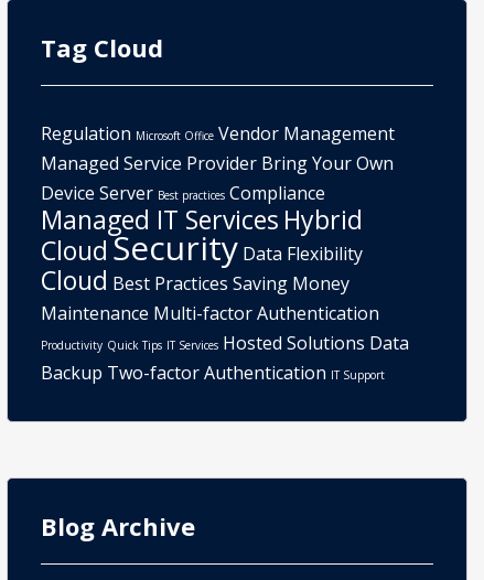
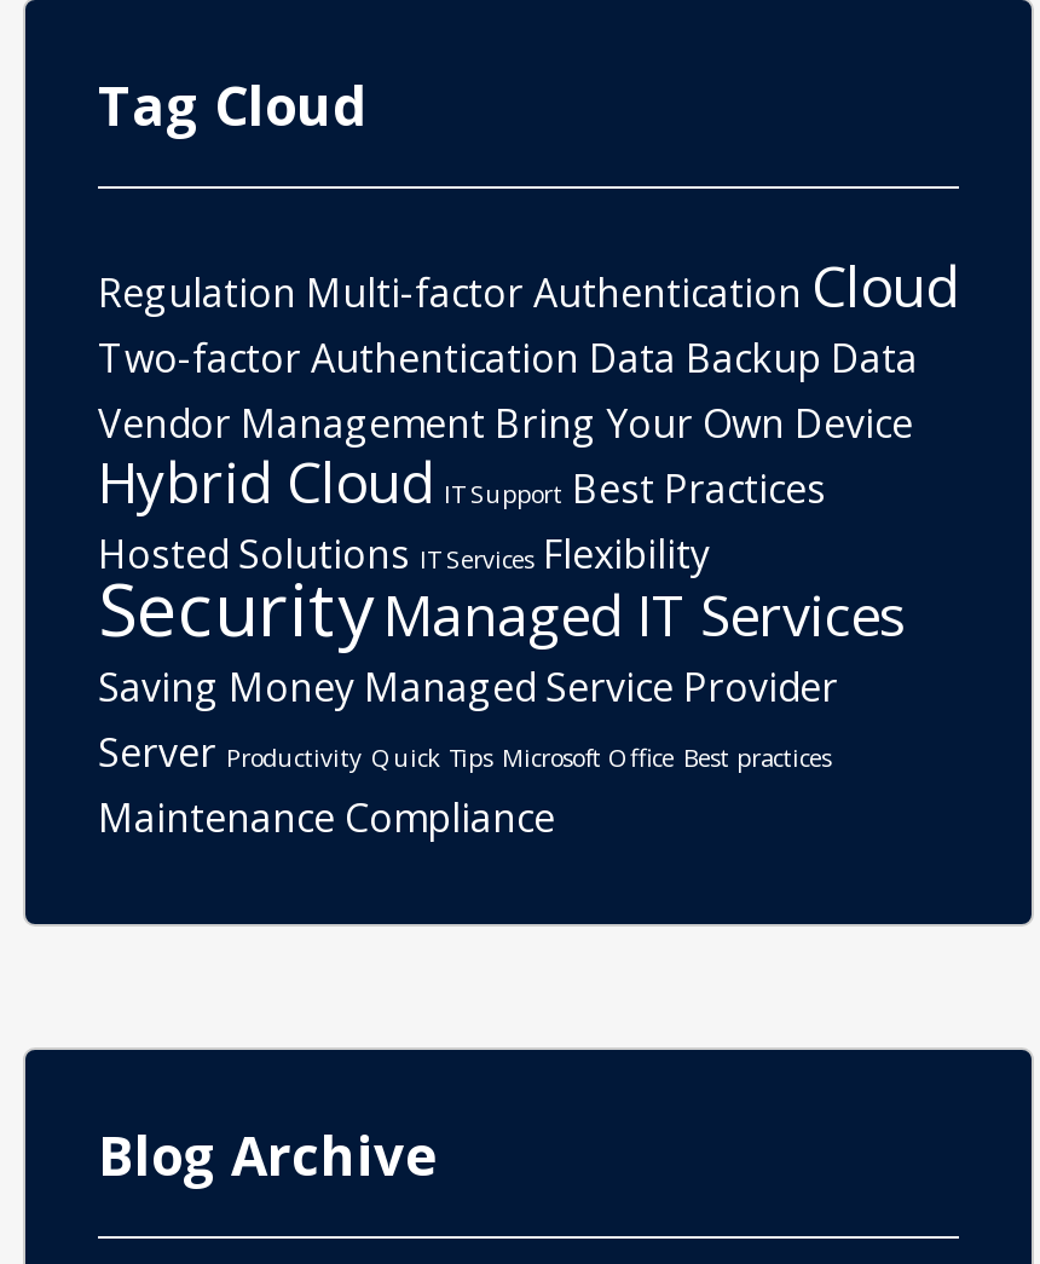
- Regulation Microsoft Office Vendor Management
- Managed Service Provider Bring Your Own
- Device Server Best practices Compliance
- Managed IT Services Hybrid
- Cloud Security Data Flexibility
- Cloud Best Practices Saving Money
- Maintenance Multi-factor Authentication
- Productivity Quick Tips IT Services Hosted Solutions Data
- Backup Two-factor Authentication IT Support
+ Regulation Multi-factor Authentication Cloud
+ Two-factor Authentication Data Backup Data
+ Vendor Management Bring Your Own Device
+ Hybrid Cloud IT Support Best Practices
+ Hosted Solutions IT Services Flexibility
+ Security Managed IT Services
+ Saving Money Managed Service Provider
+ Server Productivity Quick Tips Microsoft Office Best practices
+ Maintenance Compliance
